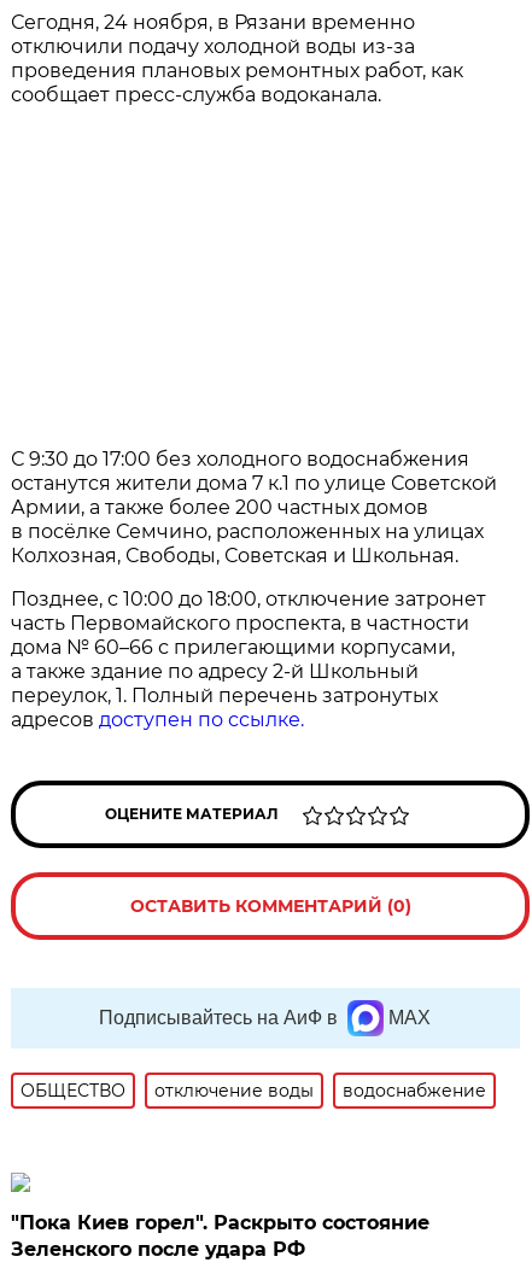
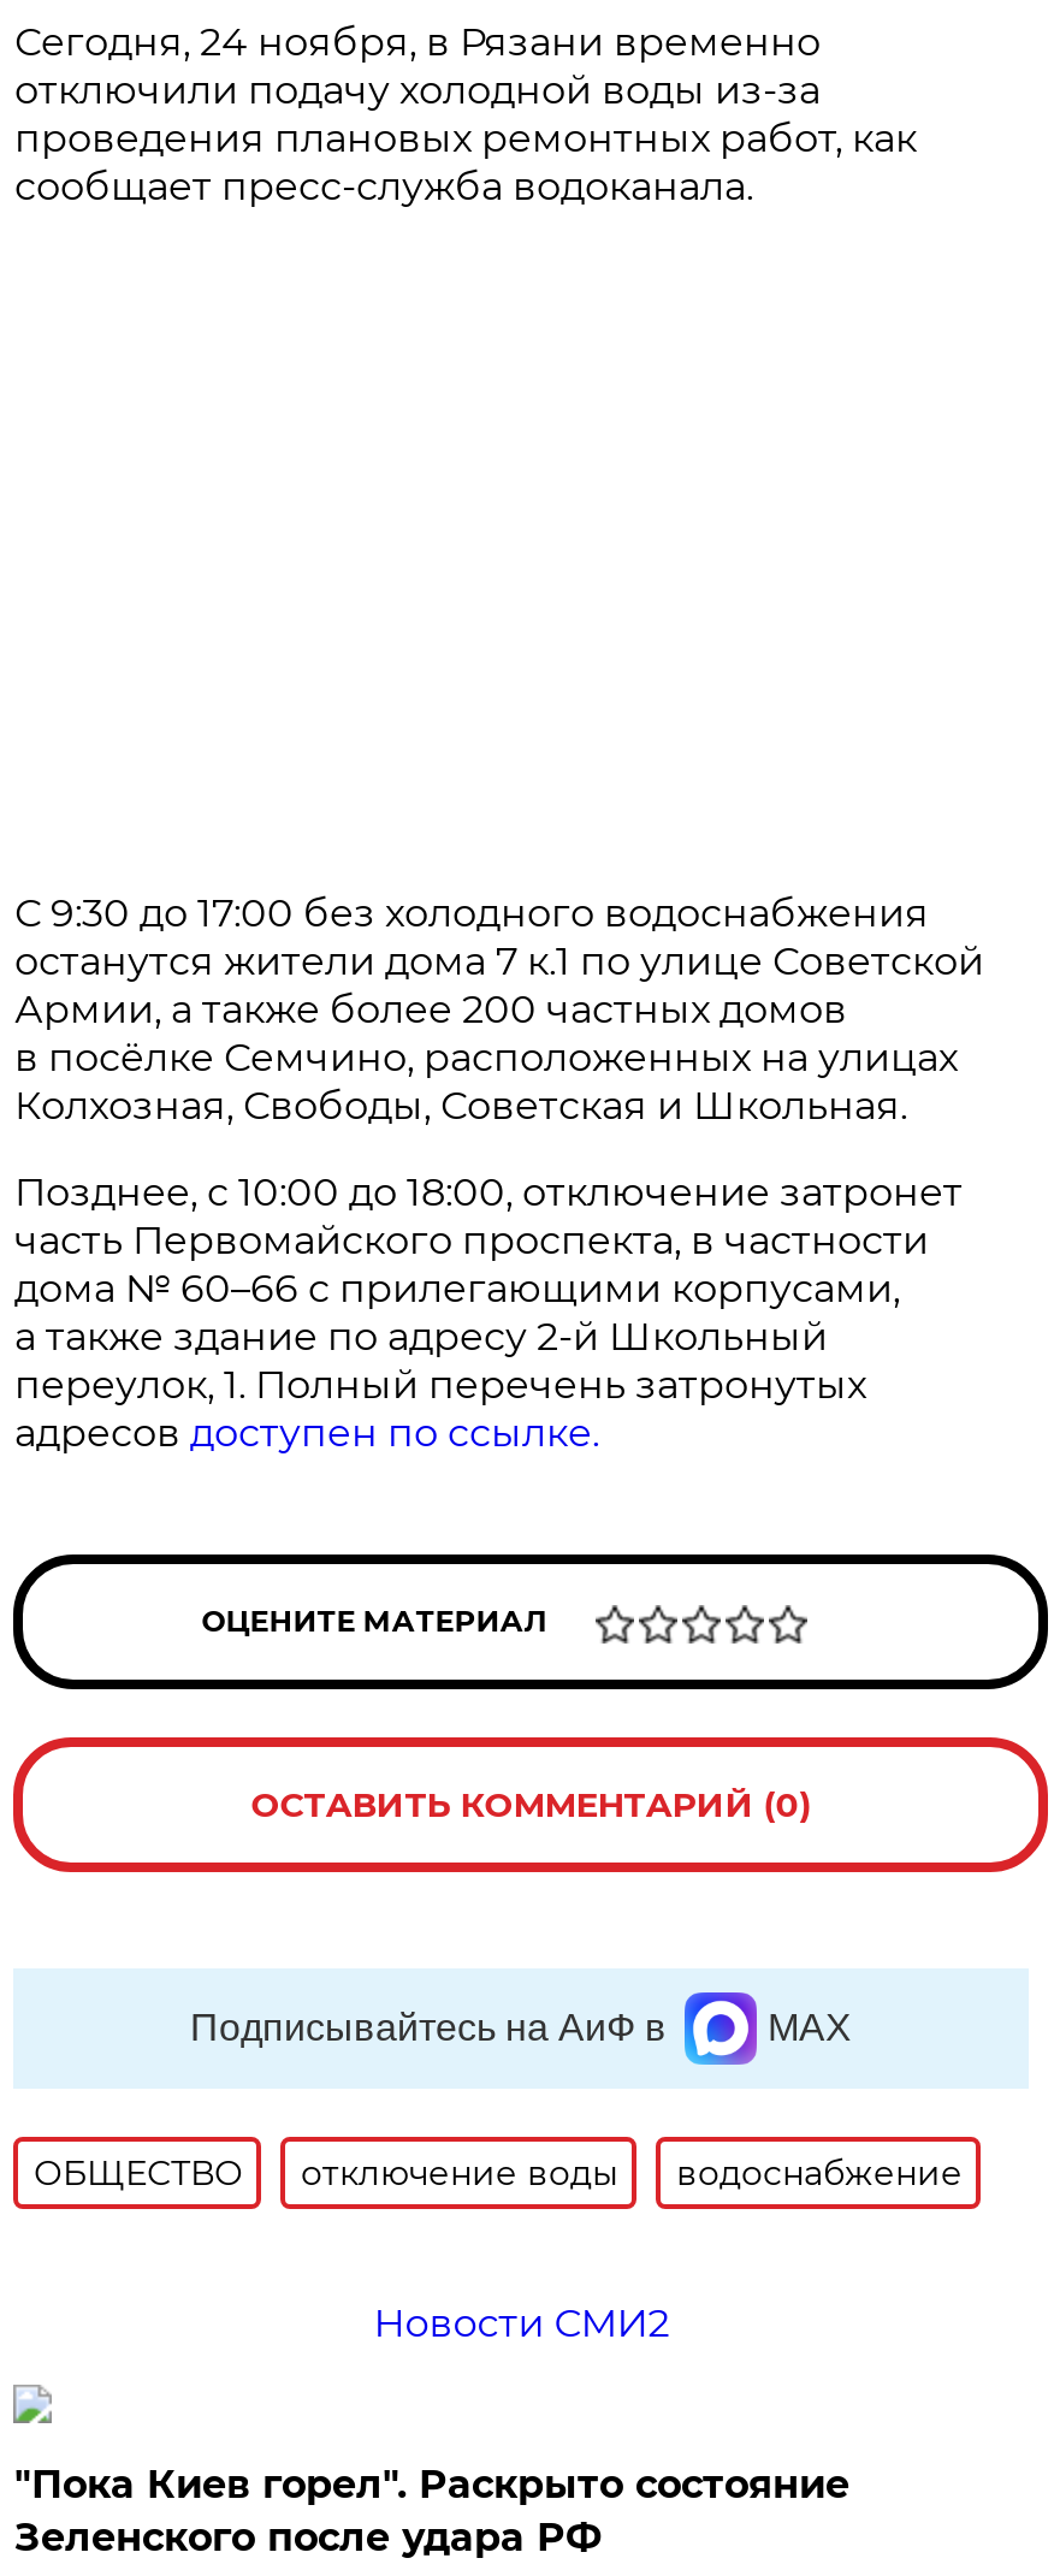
+ Новости СМИ2
